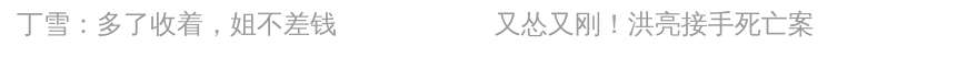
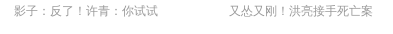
- 丁雪：多了收着，姐不差钱
+ 影子：反了！许青：你试试
